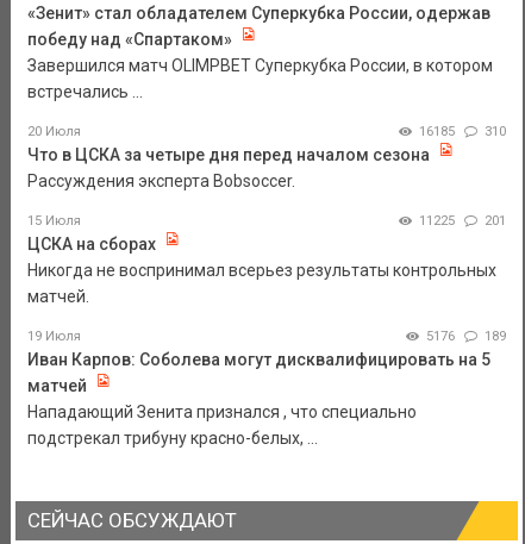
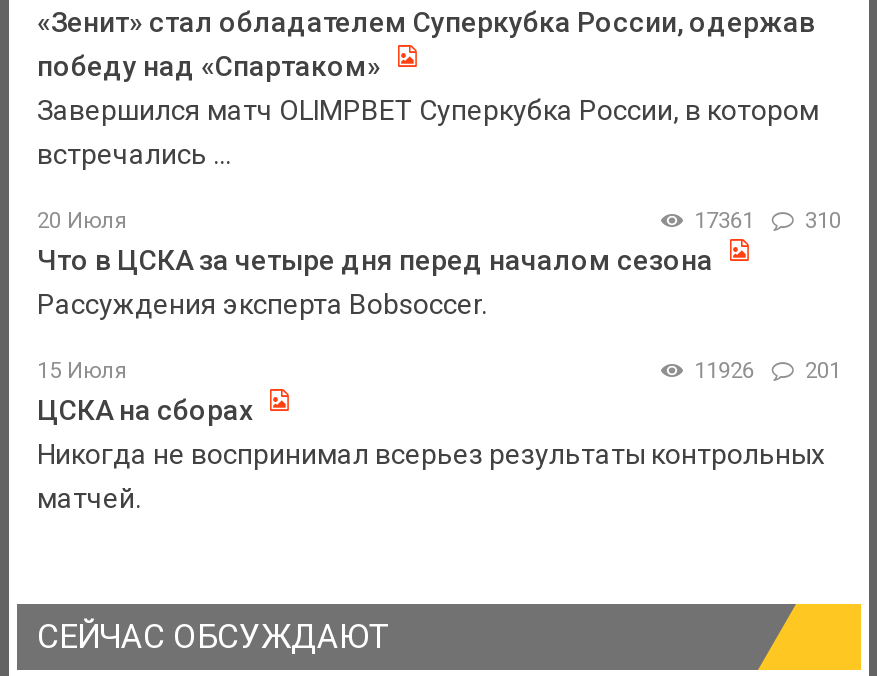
- 16185 310
+ 17361 310

- 11225 201
+ 11926 201

- 19 Июля
- 5176
- 189
- Иван Карпов: Соболева могут дисквалифицировать на 5
- матчей
- Нападающий Зенита признался , что специально
- подстрекал трибуну красно-белых, ...
